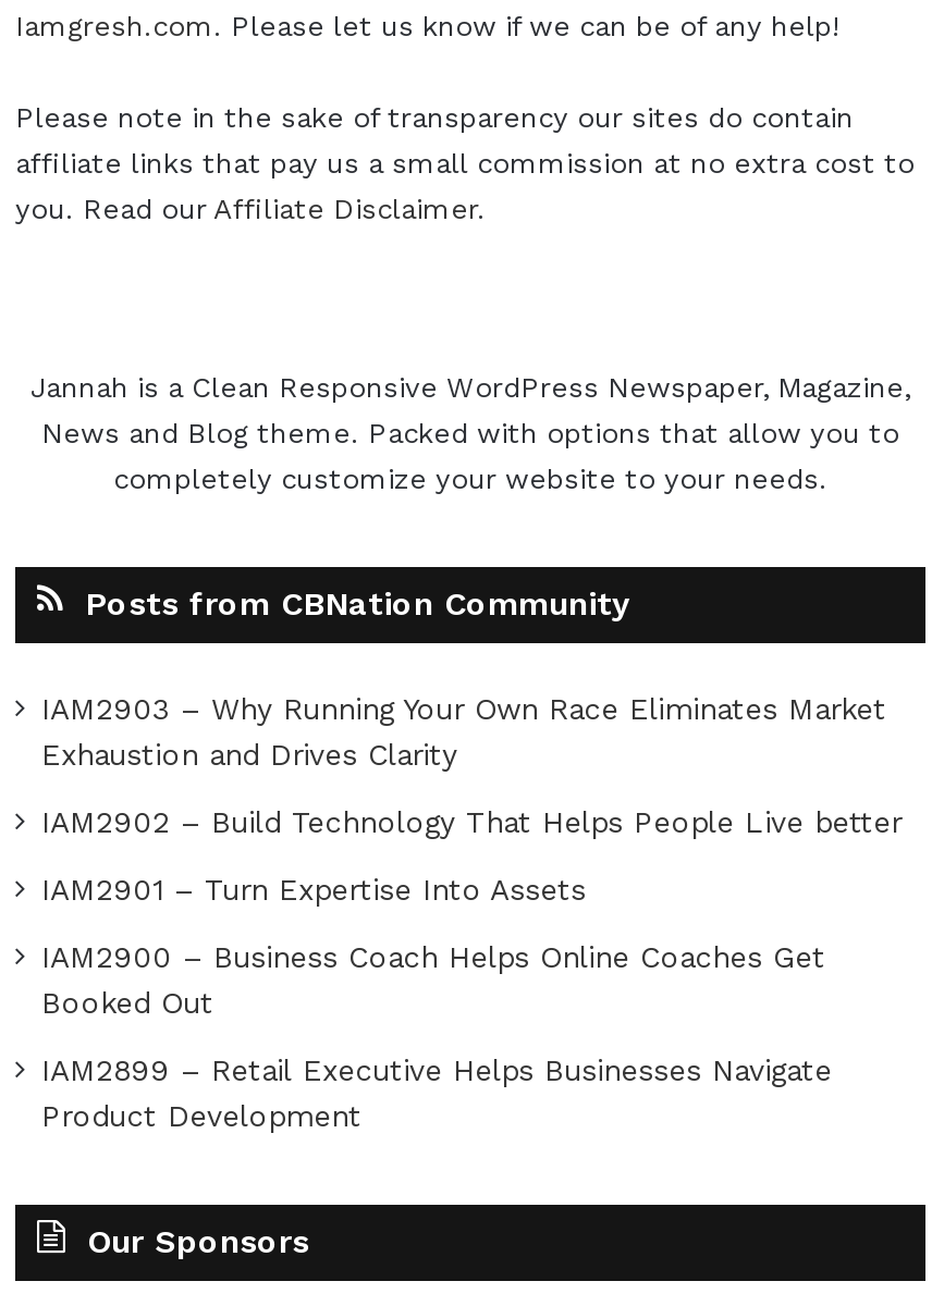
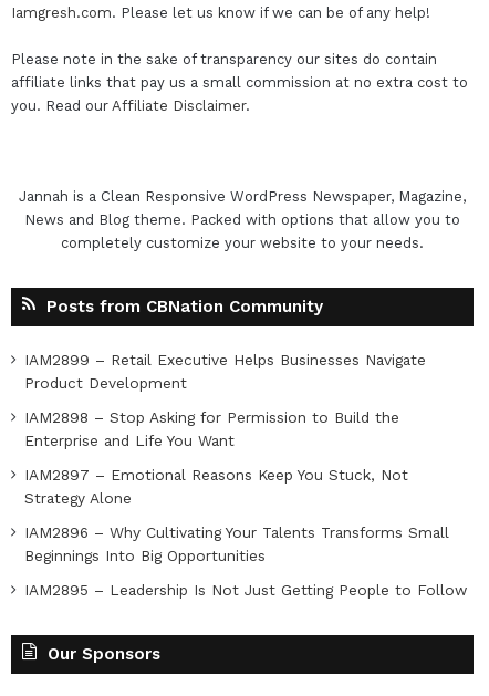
- IAM2903 – Why Running Your Own Race Eliminates Market
- Exhaustion and Drives Clarity
- IAM2902 – Build Technology That Helps People Live better
- IAM2901 – Turn Expertise Into Assets
- IAM2900 – Business Coach Helps Online Coaches Get
- Booked Out

moved up: IAM2899 – Retail Executive Helps Businesses Navigate | Product Development

+ IAM2898 – Stop Asking for Permission to Build the
+ Enterprise and Life You Want
+ IAM2897 – Emotional Reasons Keep You Stuck, Not
+ Strategy Alone
+ IAM2896 – Why Cultivating Your Talents Transforms Small
+ Beginnings Into Big Opportunities
+ IAM2895 – Leadership Is Not Just Getting People to Follow
